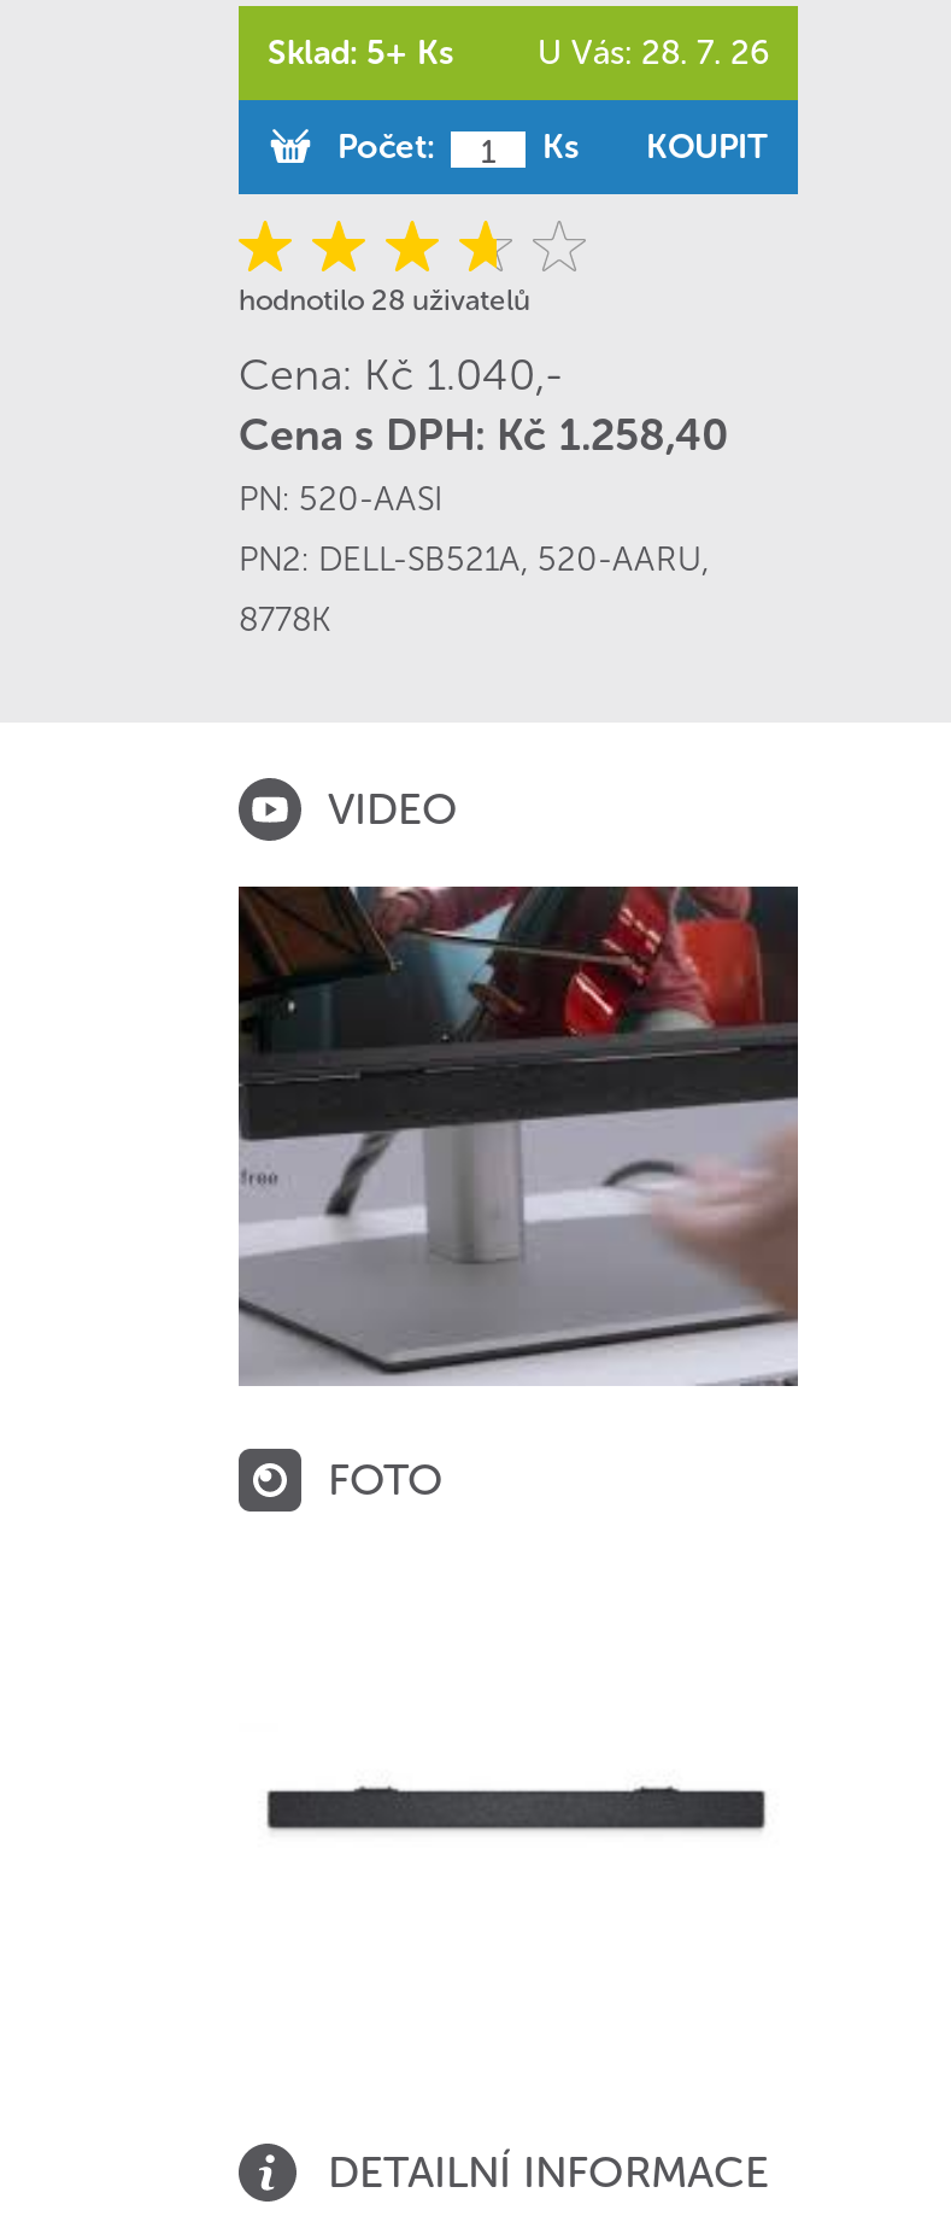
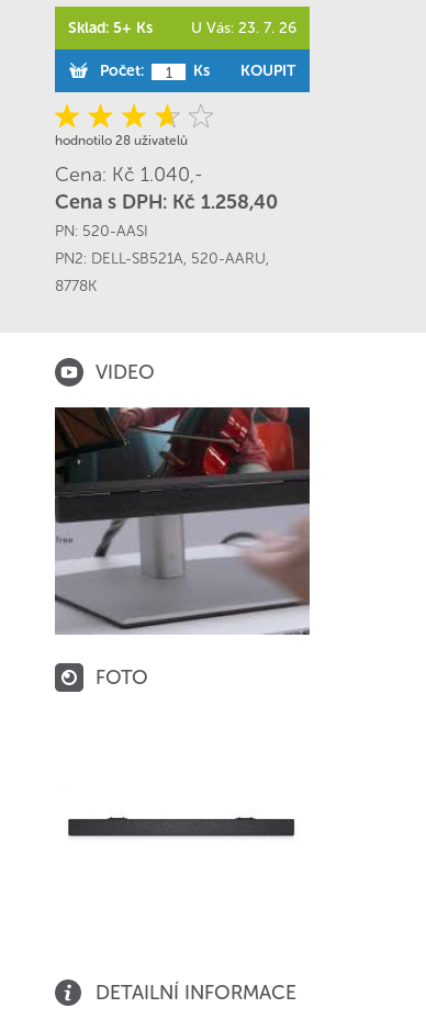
- U Vás: 28. 7. 26
+ U Vás: 23. 7. 26
